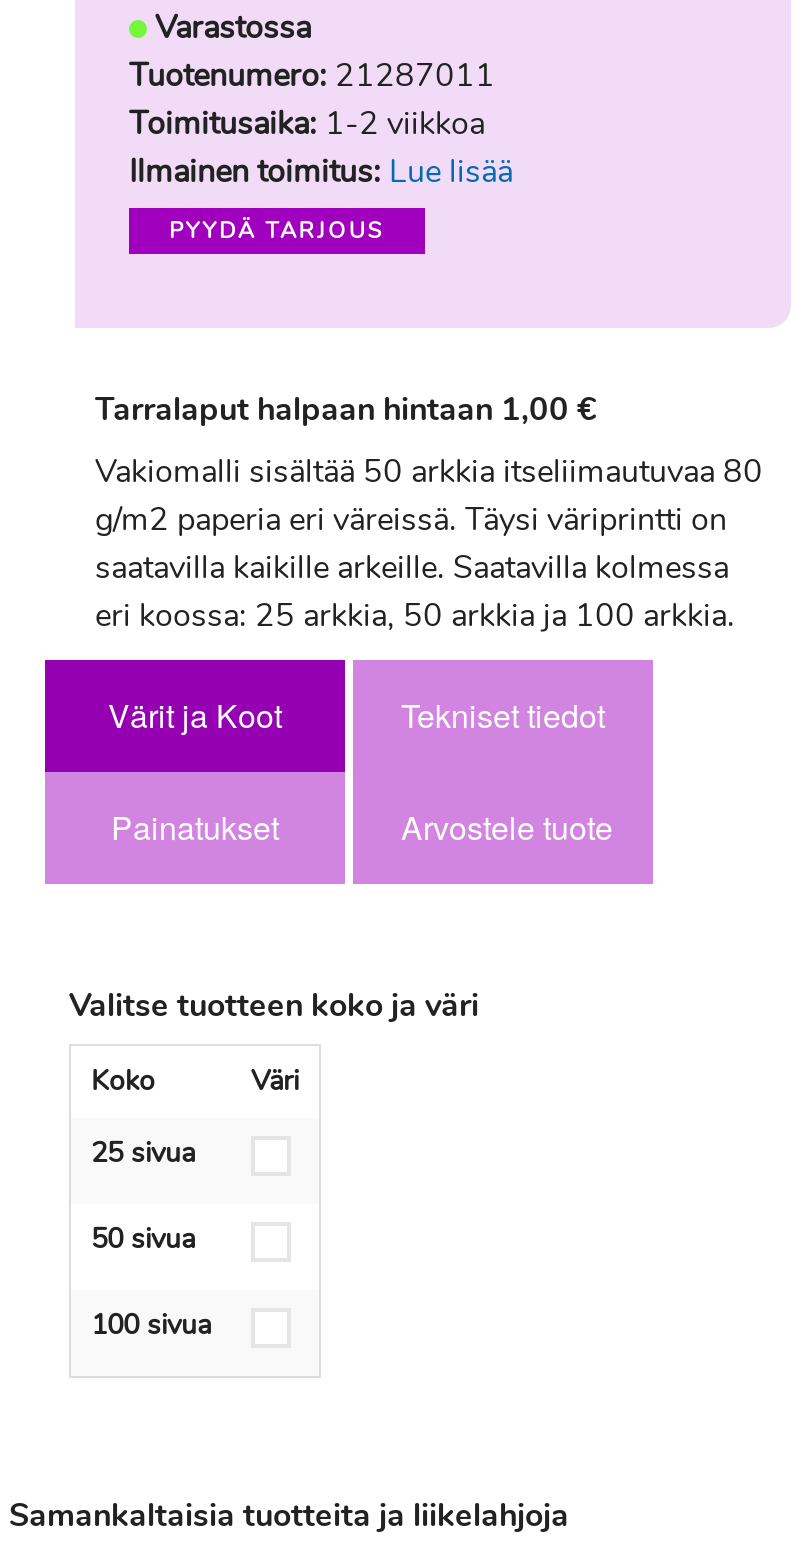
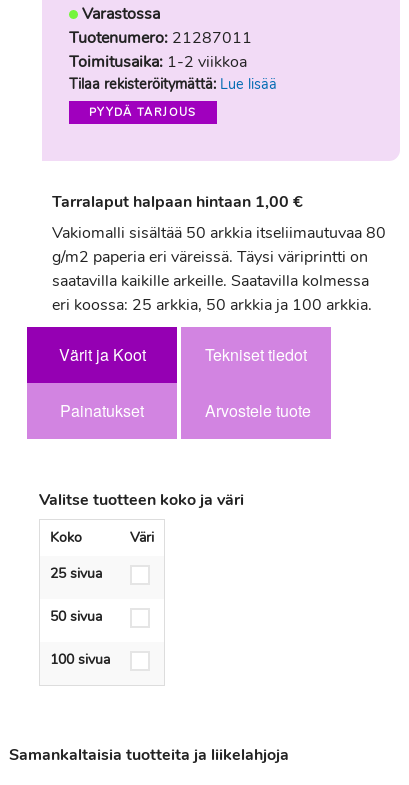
- Ilmainen toimitus: Lue lisää
+ Tilaa rekisteröitymättä: Lue lisää
